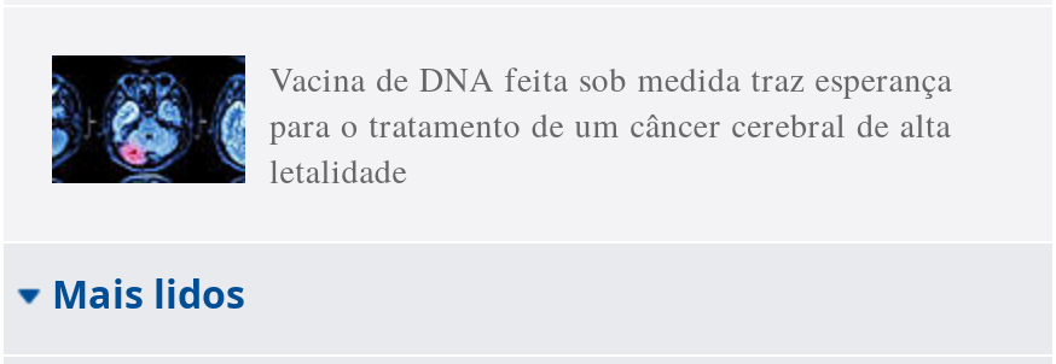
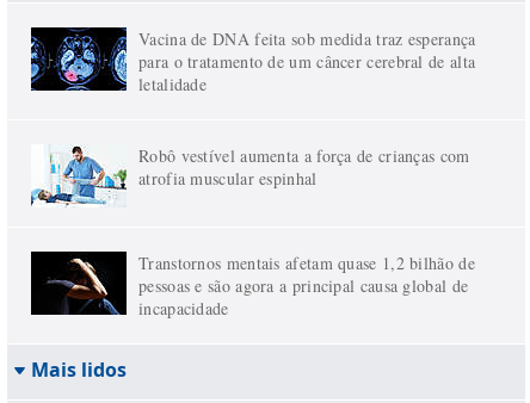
+ [image]
+ Robô vestível aumenta a força de crianças com
+ atrofia muscular espinhal

+ [image]
+ Transtornos mentais afetam quase 1,2 bilhão de
+ pessoas e são agora a principal causa global de
+ incapacidade
